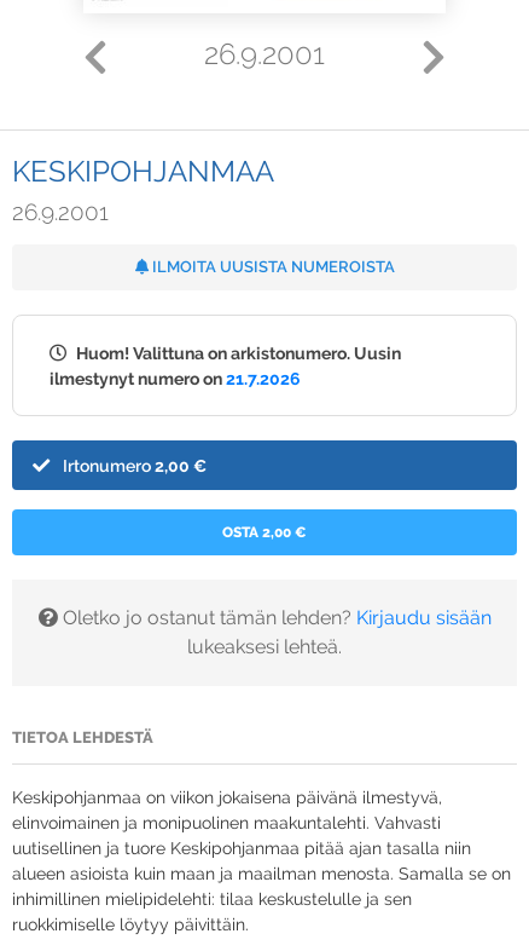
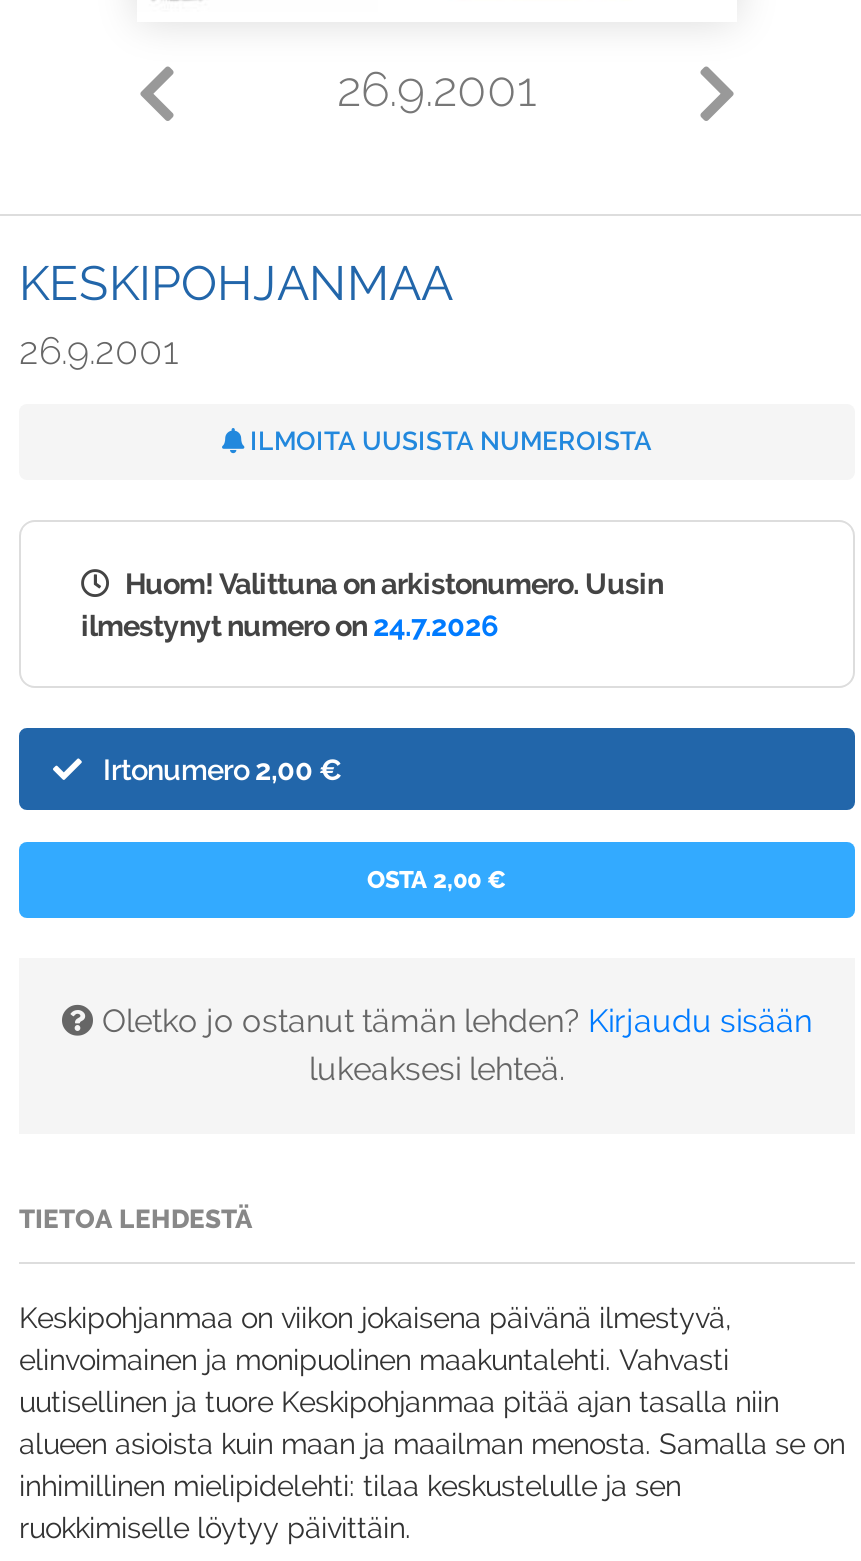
- ilmestynyt numero on 21.7.2026
+ ilmestynyt numero on 24.7.2026
